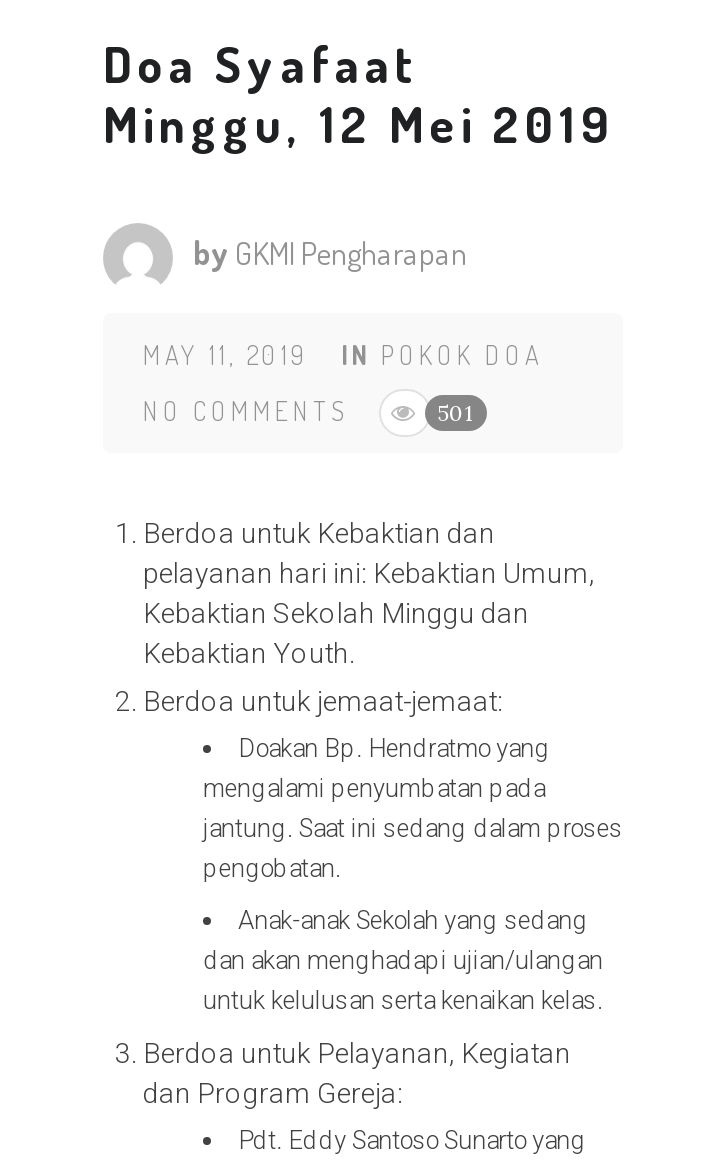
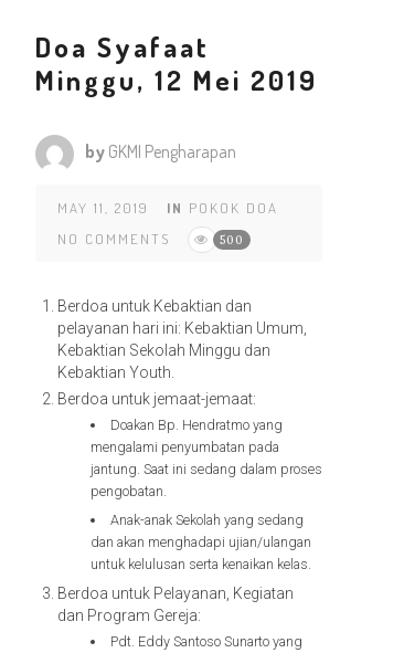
- 501
+ 500
